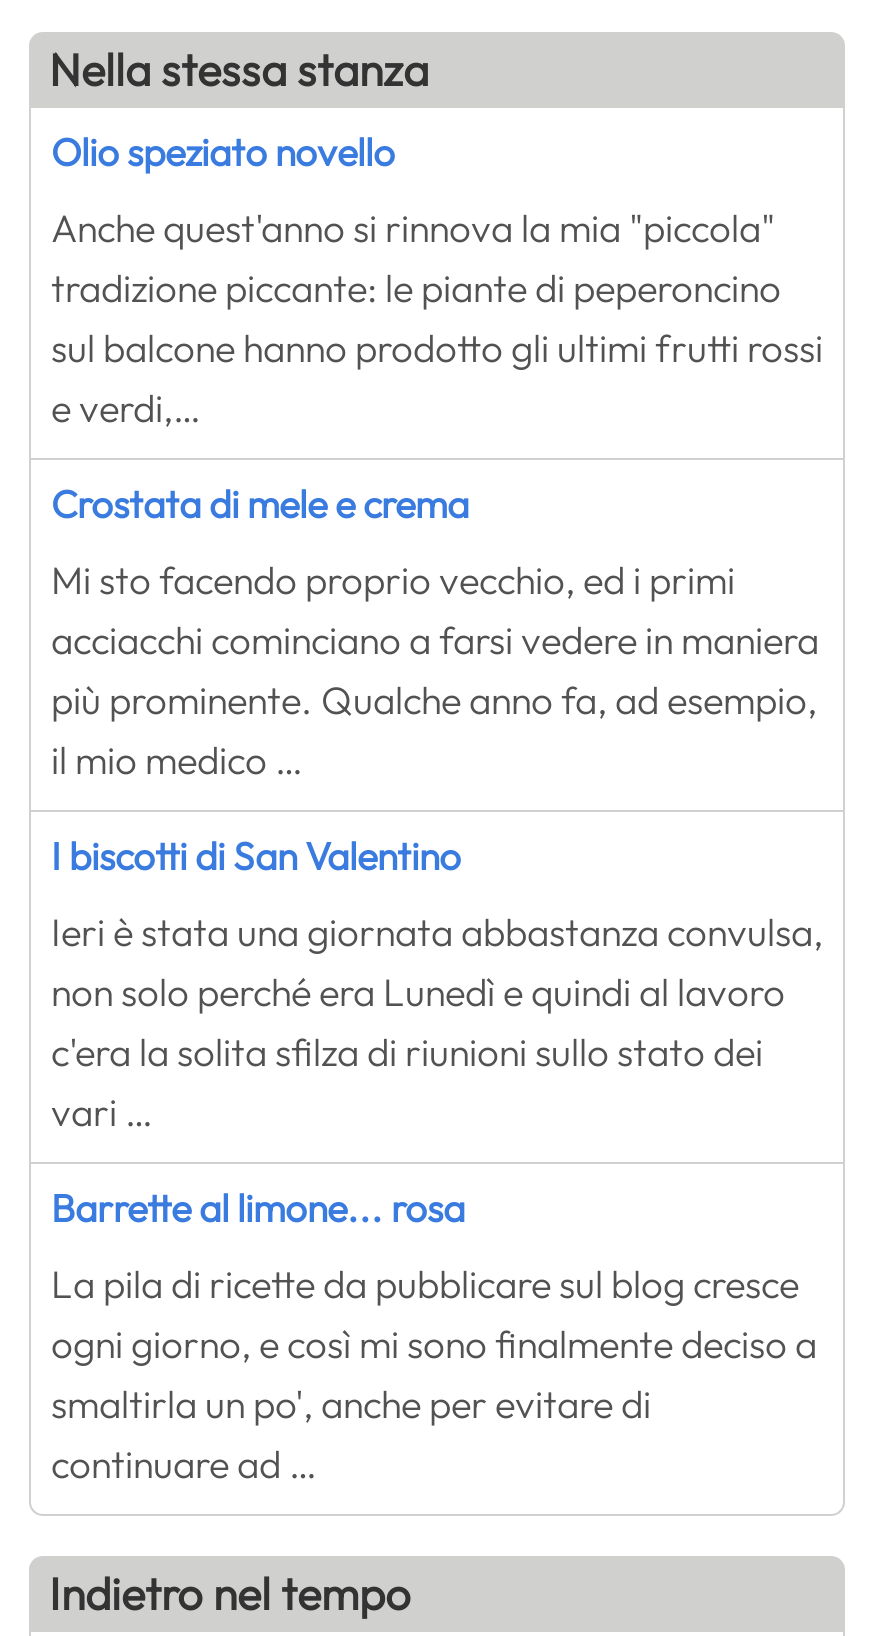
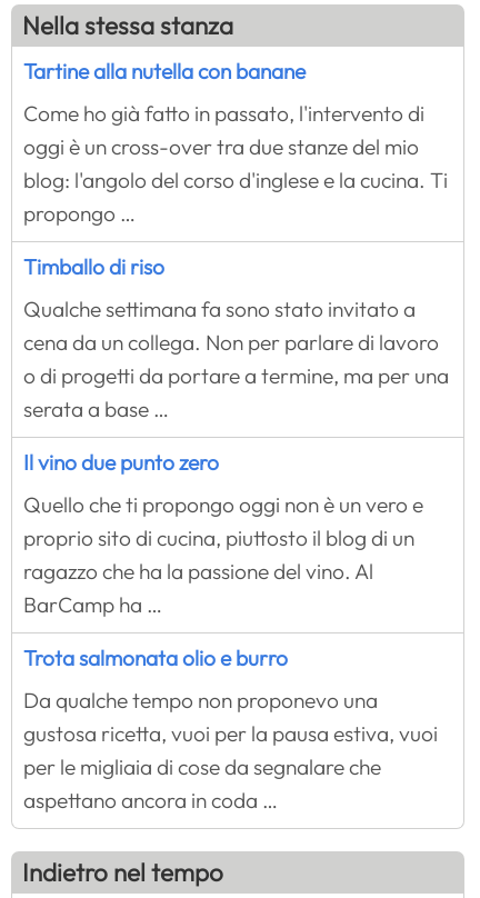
- Olio speziato novello
+ Tartine alla nutella con banane

- Anche quest'anno si rinnova la mia "piccola"
- tradizione piccante: le piante di peperoncino
- sul balcone hanno prodotto gli ultimi frutti rossi
- e verdi,…
+ Come ho già fatto in passato, l'intervento di
+ oggi è un cross-over tra due stanze del mio
+ blog: l'angolo del corso d'inglese e la cucina. Ti
+ propongo …

- Crostata di mele e crema
+ Timballo di riso

- Mi sto facendo proprio vecchio, ed i primi
- acciacchi cominciano a farsi vedere in maniera
- più prominente. Qualche anno fa, ad esempio,
- il mio medico …
+ Qualche settimana fa sono stato invitato a
+ cena da un collega. Non per parlare di lavoro
+ o di progetti da portare a termine, ma per una
+ serata a base …

- I biscotti di San Valentino
+ Il vino due punto zero

- Ieri è stata una giornata abbastanza convulsa,
- non solo perché era Lunedì e quindi al lavoro
- c'era la solita sfilza di riunioni sullo stato dei
- vari …
+ Quello che ti propongo oggi non è un vero e
+ proprio sito di cucina, piuttosto il blog di un
+ ragazzo che ha la passione del vino. Al
+ BarCamp ha …

- Barrette al limone... rosa
+ Trota salmonata olio e burro

- La pila di ricette da pubblicare sul blog cresce
- ogni giorno, e così mi sono finalmente deciso a
- smaltirla un po', anche per evitare di
- continuare ad …
+ Da qualche tempo non proponevo una
+ gustosa ricetta, vuoi per la pausa estiva, vuoi
+ per le migliaia di cose da segnalare che
+ aspettano ancora in coda …
